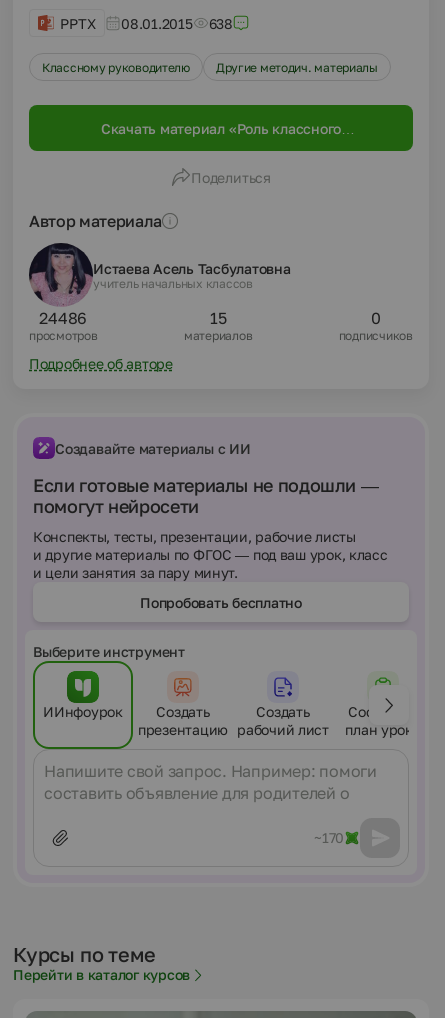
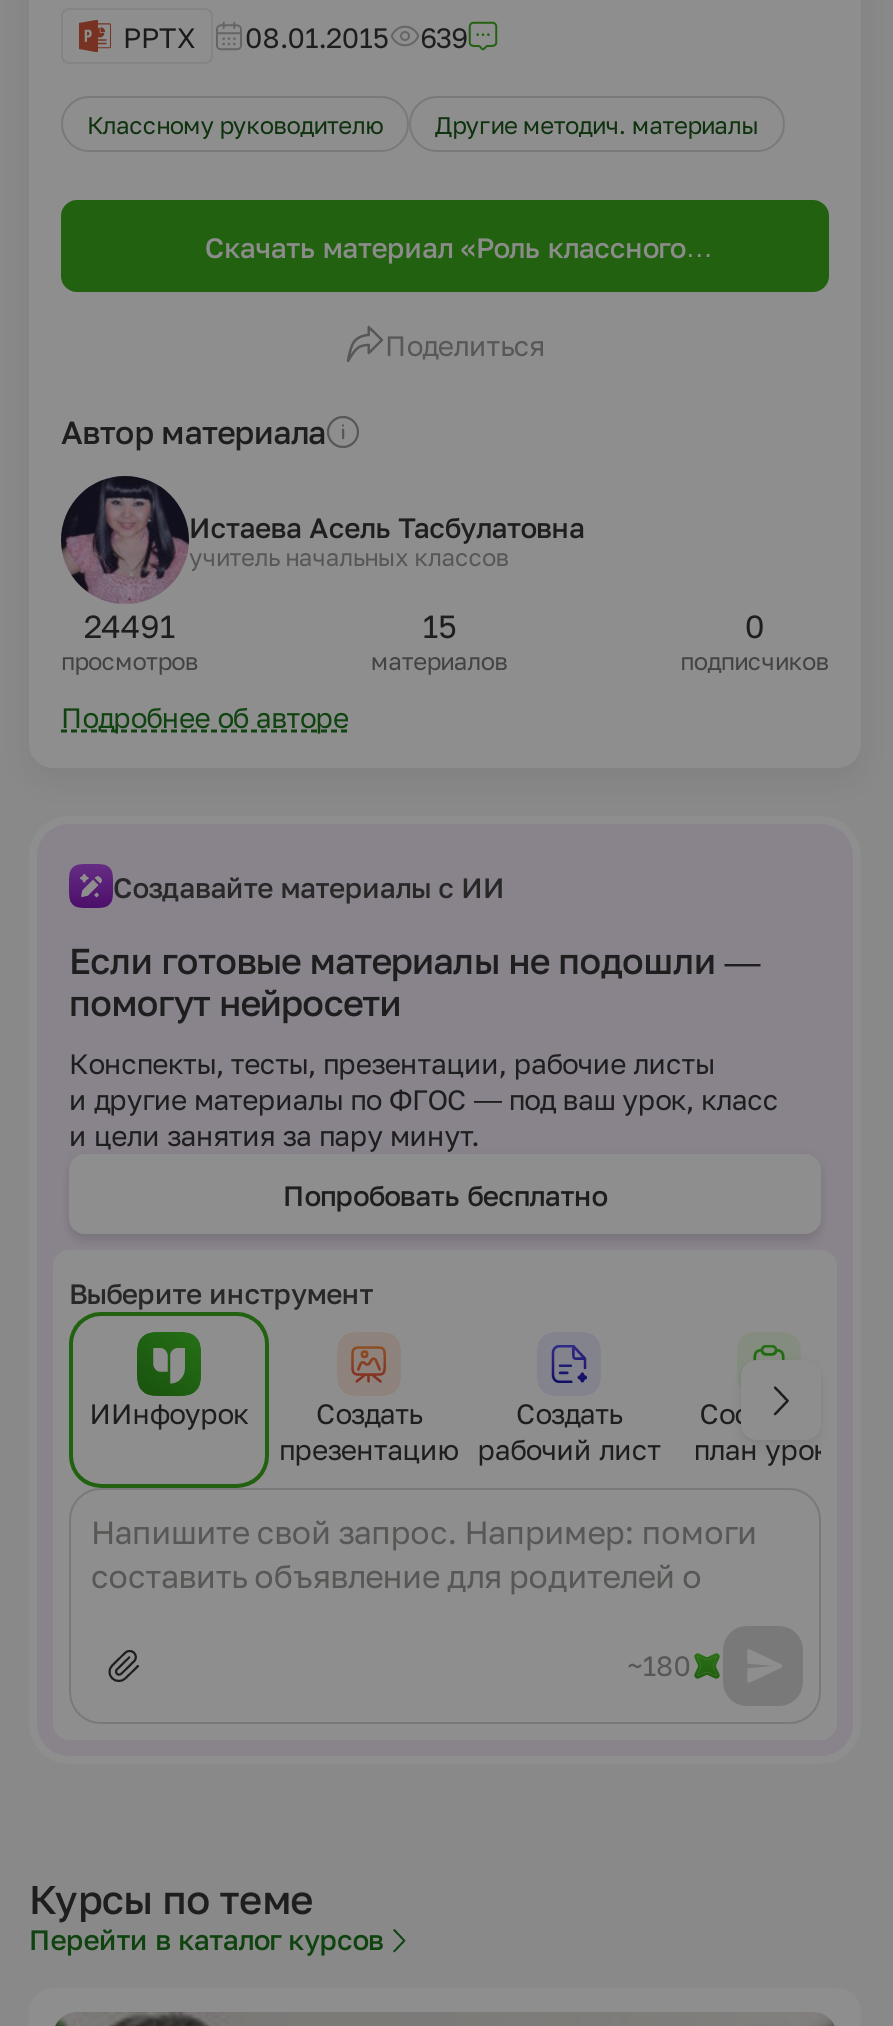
- PPTX 08.01.2015 638
+ PPTX 08.01.2015 639

- 24486
+ 24491

- ~170
+ ~180
